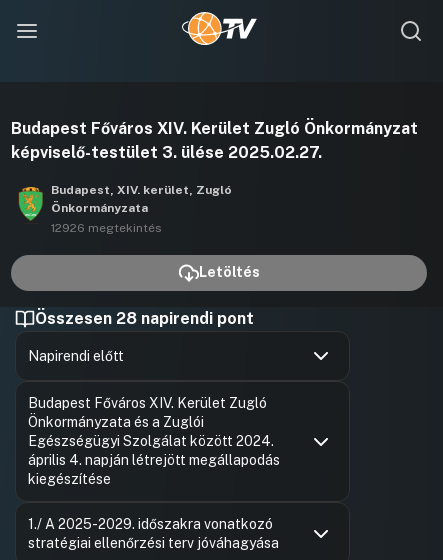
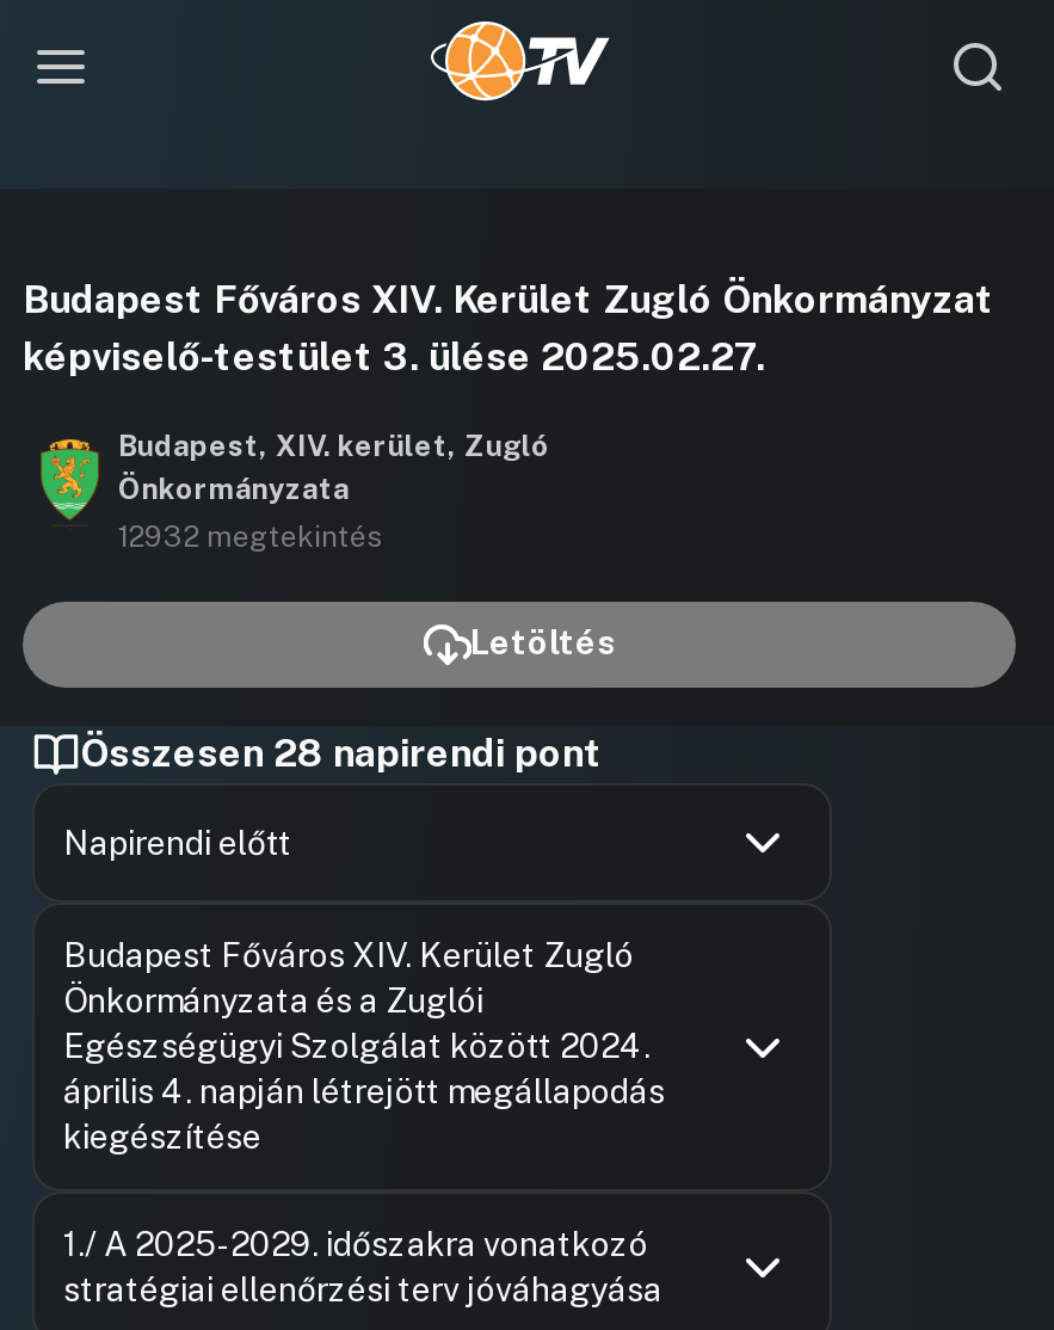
- 12926 megtekintés
+ 12932 megtekintés
